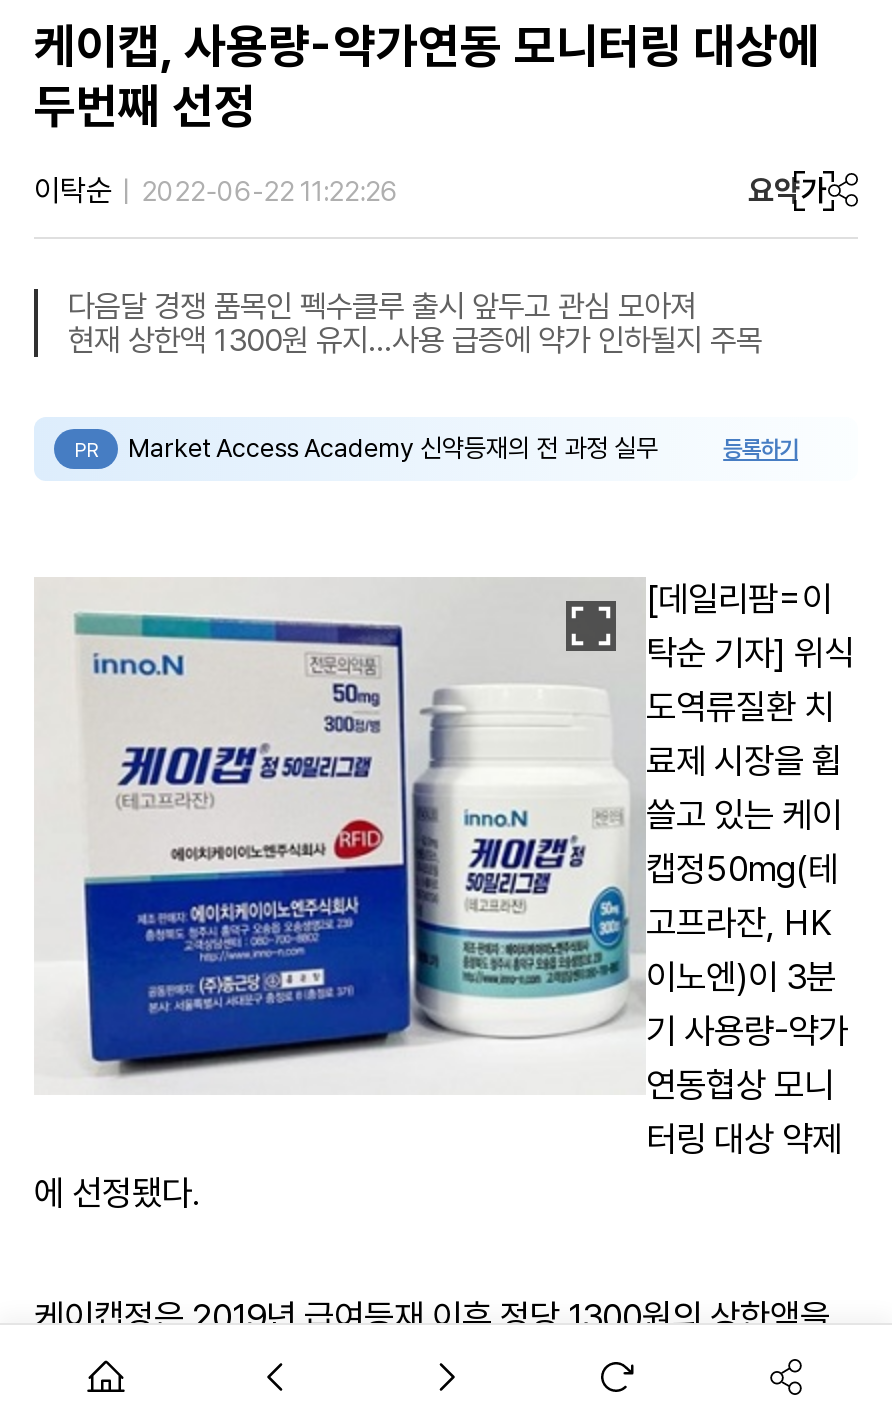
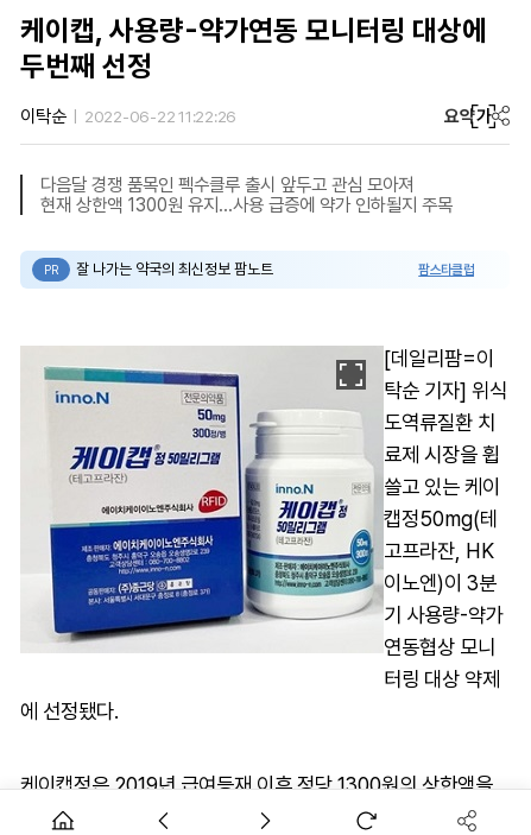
- Market Access Academy 신약등재의 전 과정 실무
- 등록하기
+ 잘 나가는 약국의 최신정보 팜노트
+ 팜스타클럽
